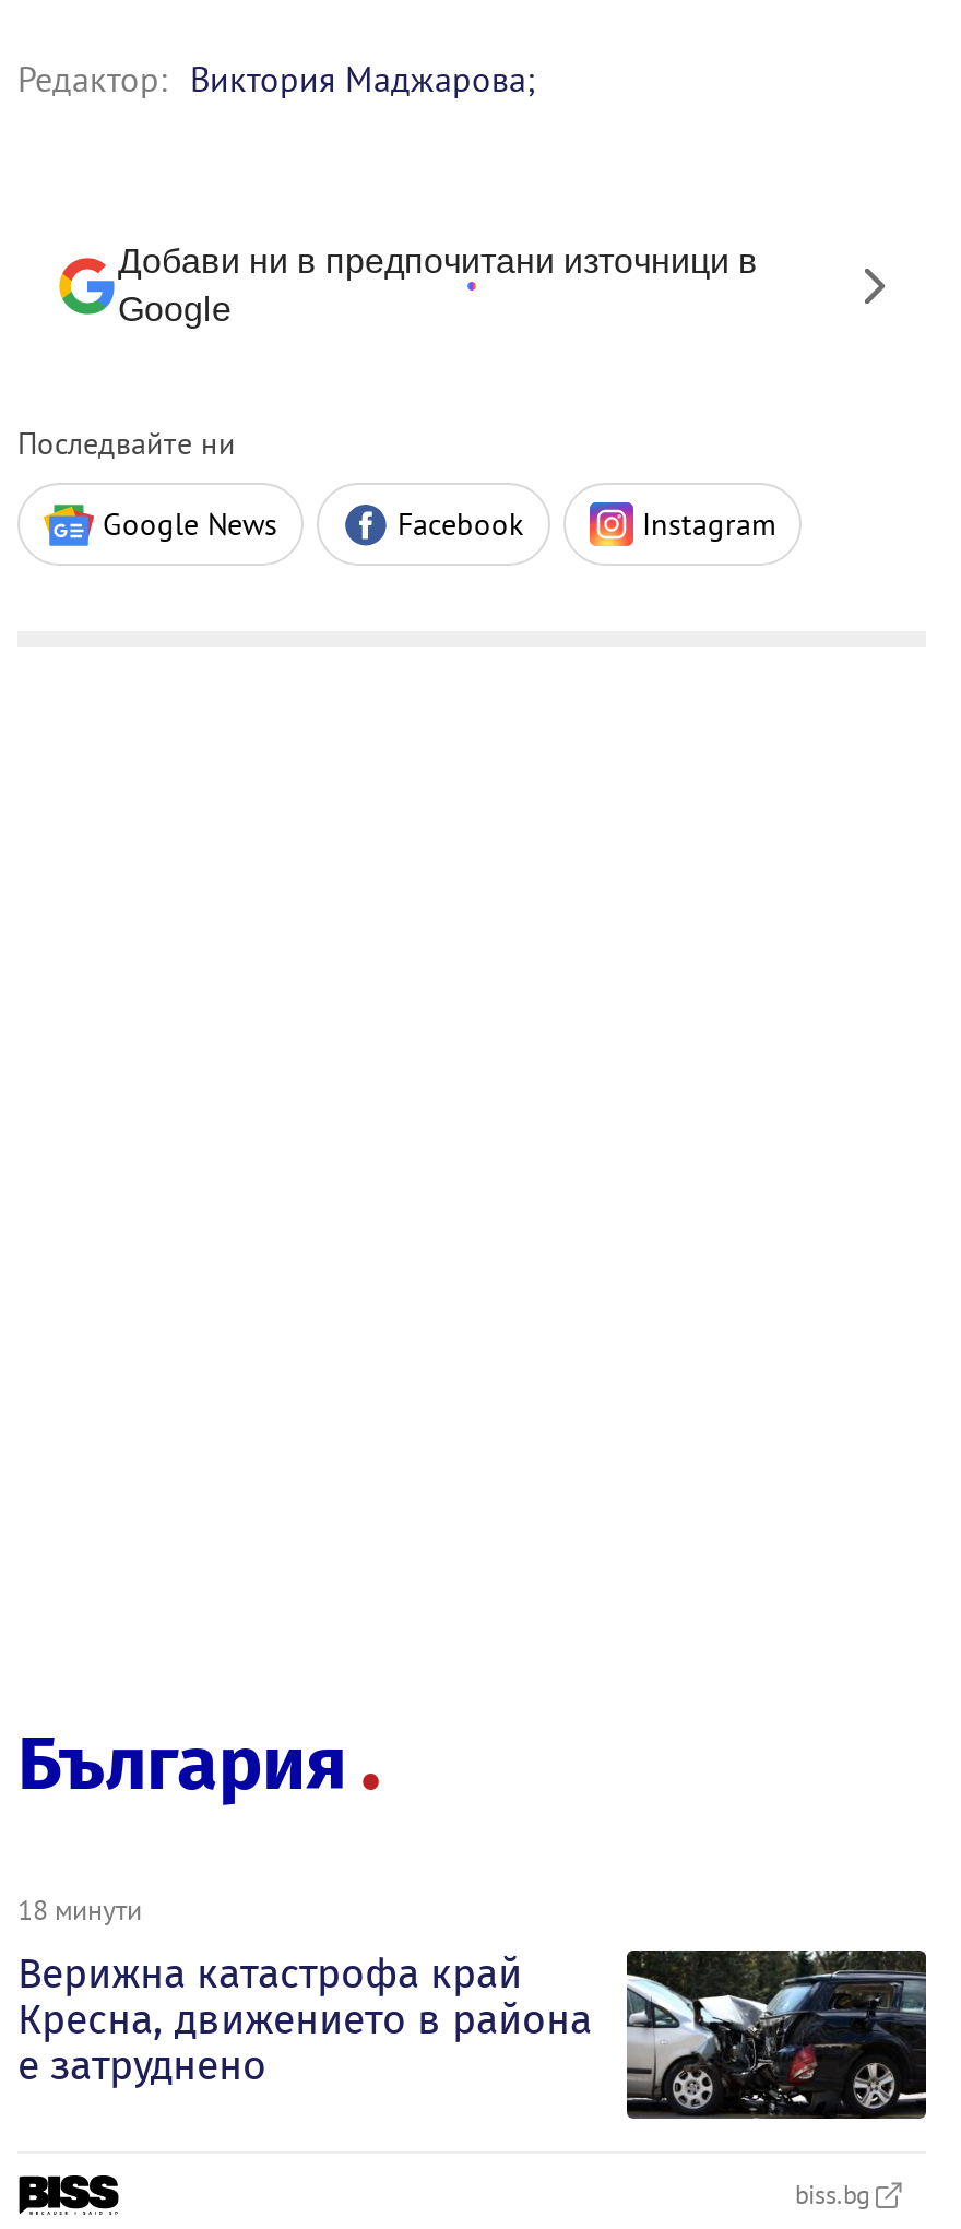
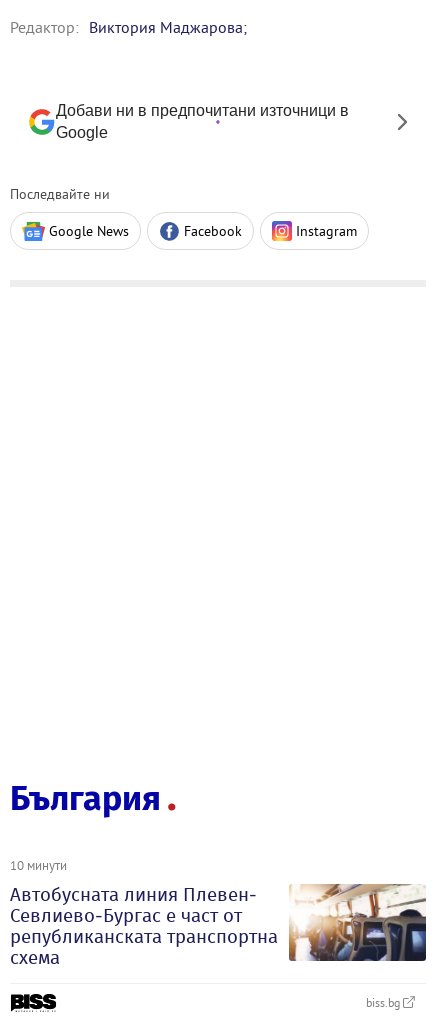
- [image]
- 18 минути
- Верижна катастрофа край
- Кресна, движението в района
- е затруднено
+ [image]
+ 10 минути
+ Автобусната линия Плевен-
+ Севлиево-Бургас е част от
+ републиканската транспортна
+ схема
